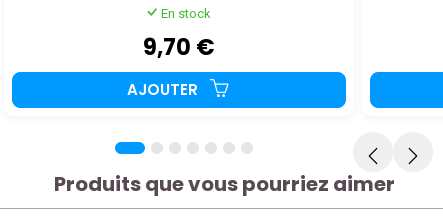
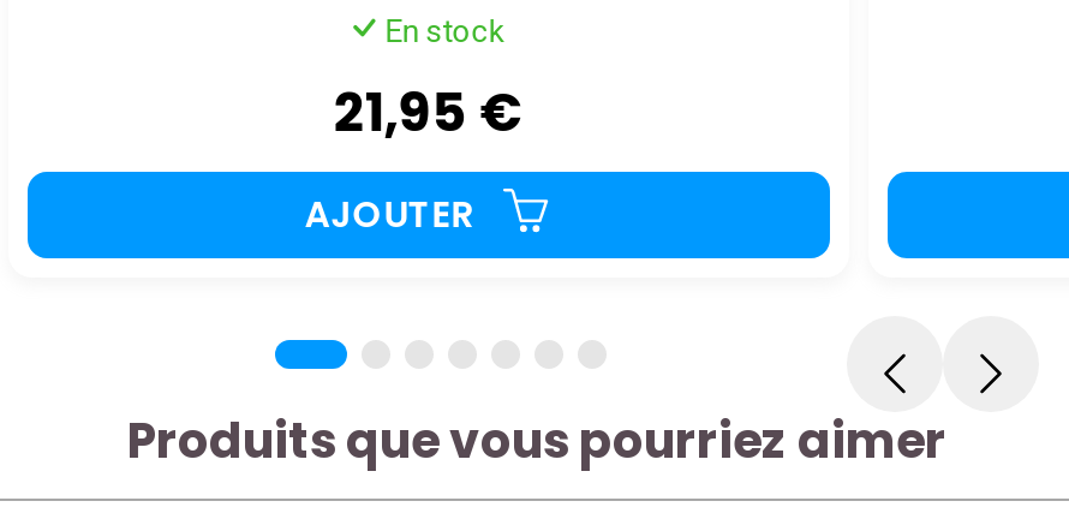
- 9,70 €
+ 21,95 €
